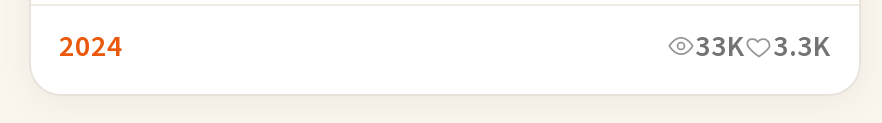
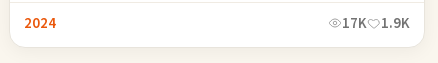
- 33K
- 3.3K
+ 17K
+ 1.9K
